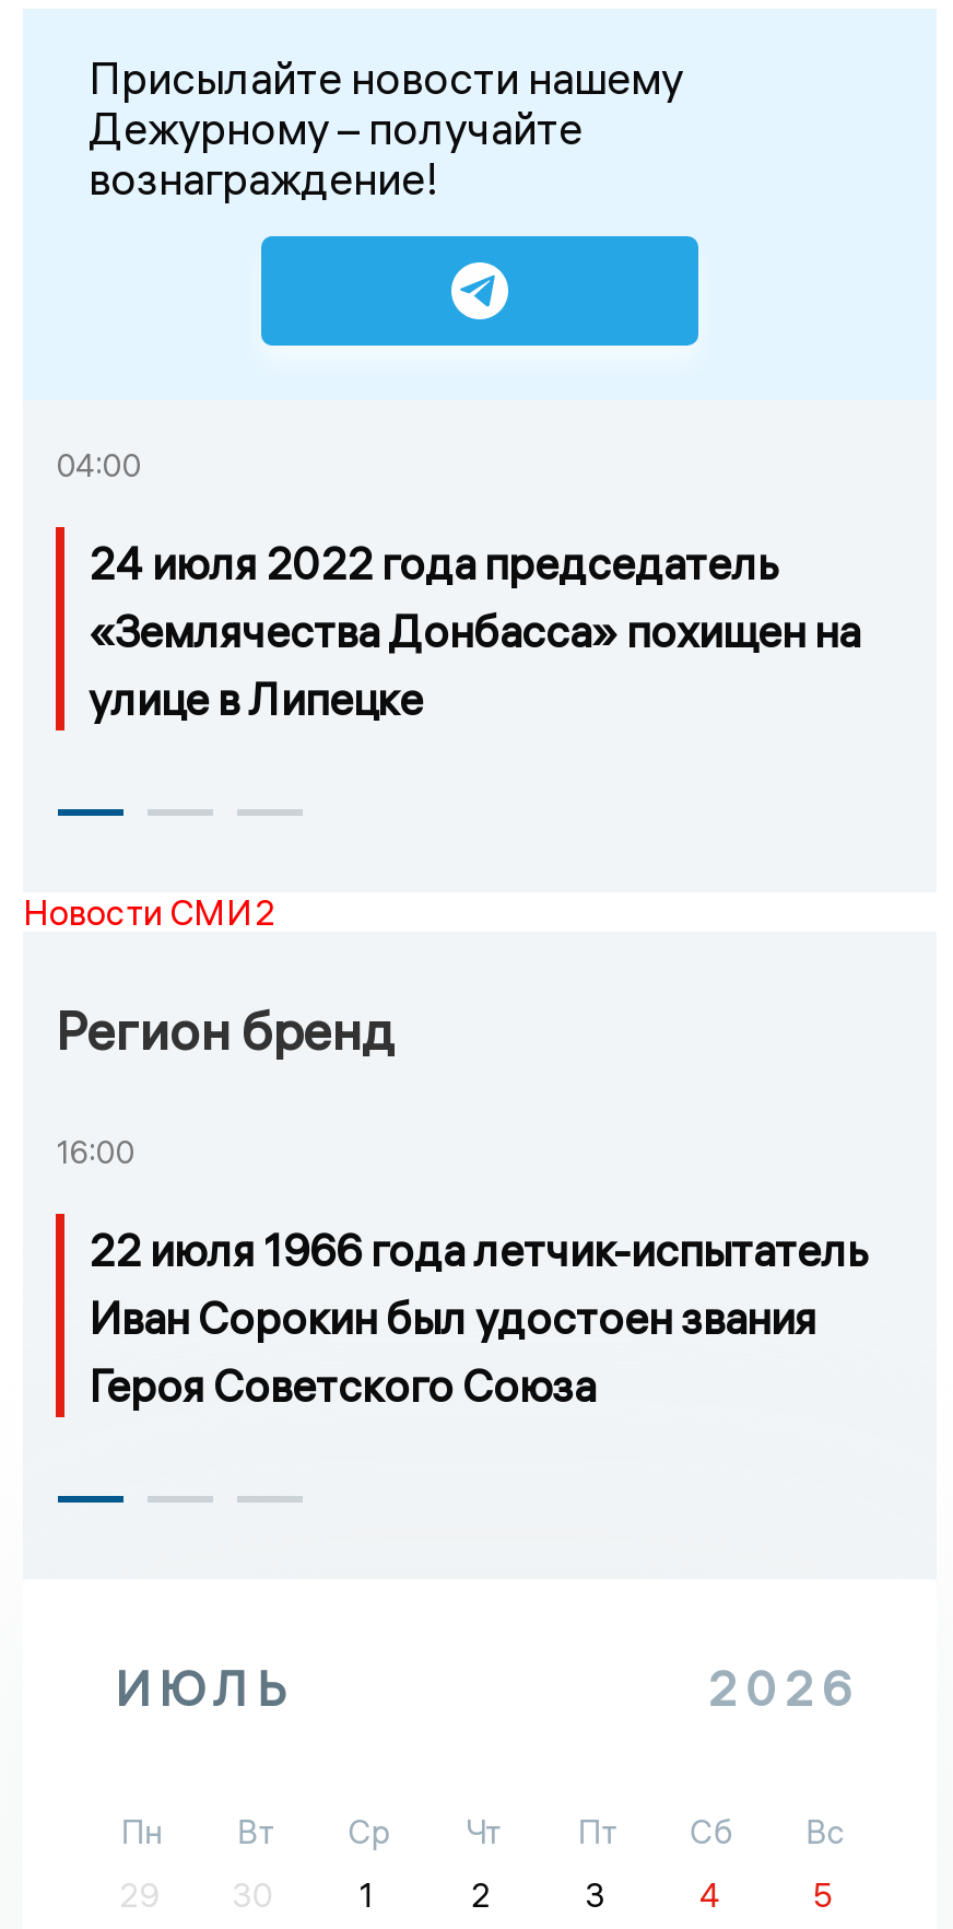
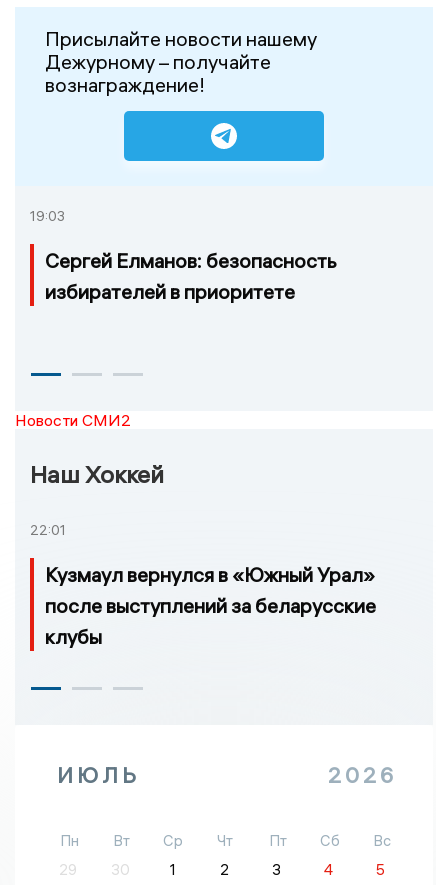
- 04:00
+ 19:03

- 24 июля 2022 года председатель
- «Землячества Донбасса» похищен на
- улице в Липецке
+ Сергей Елманов: безопасность
+ избирателей в приоритете

- Регион бренд
+ Наш Хоккей

- 16:00
+ 22:01

- 22 июля 1966 года летчик-испытатель
- Иван Сорокин был удостоен звания
- Героя Советского Союза
+ Кузмаул вернулся в «Южный Урал»
+ после выступлений за беларусские
+ клубы
